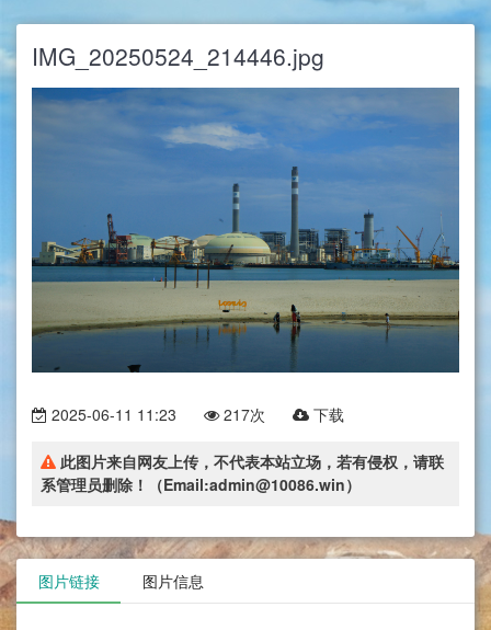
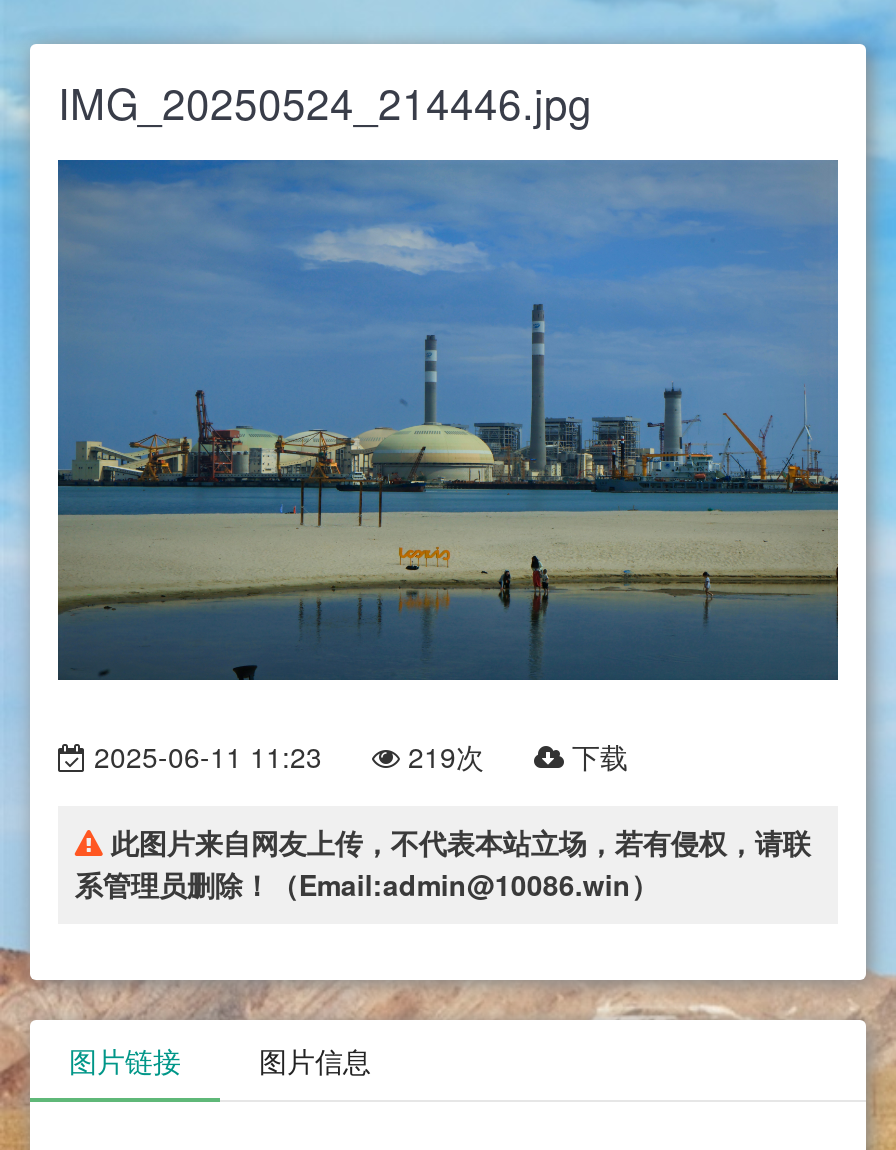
- 2025-06-11 11:23 217次 下载
+ 2025-06-11 11:23 219次 下载
